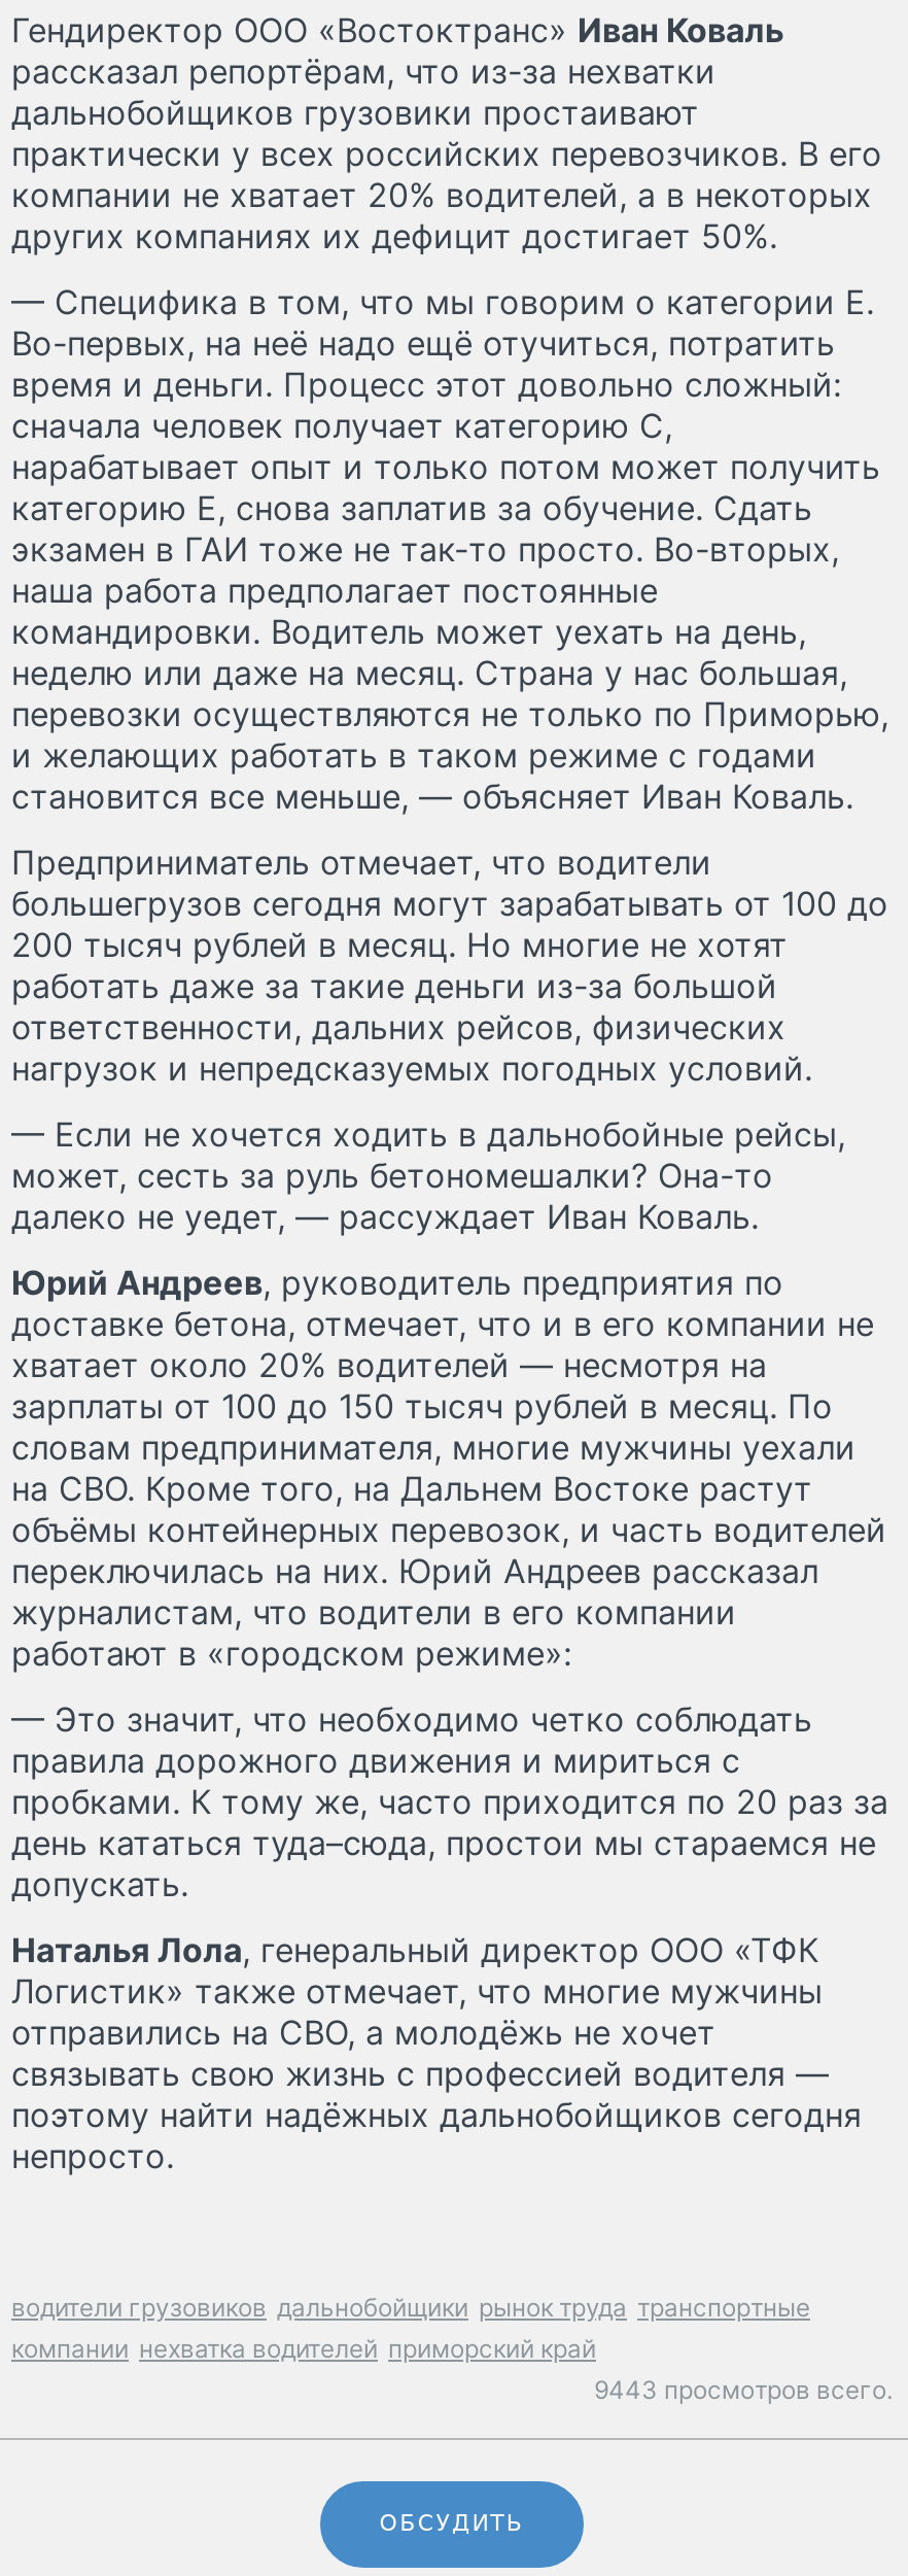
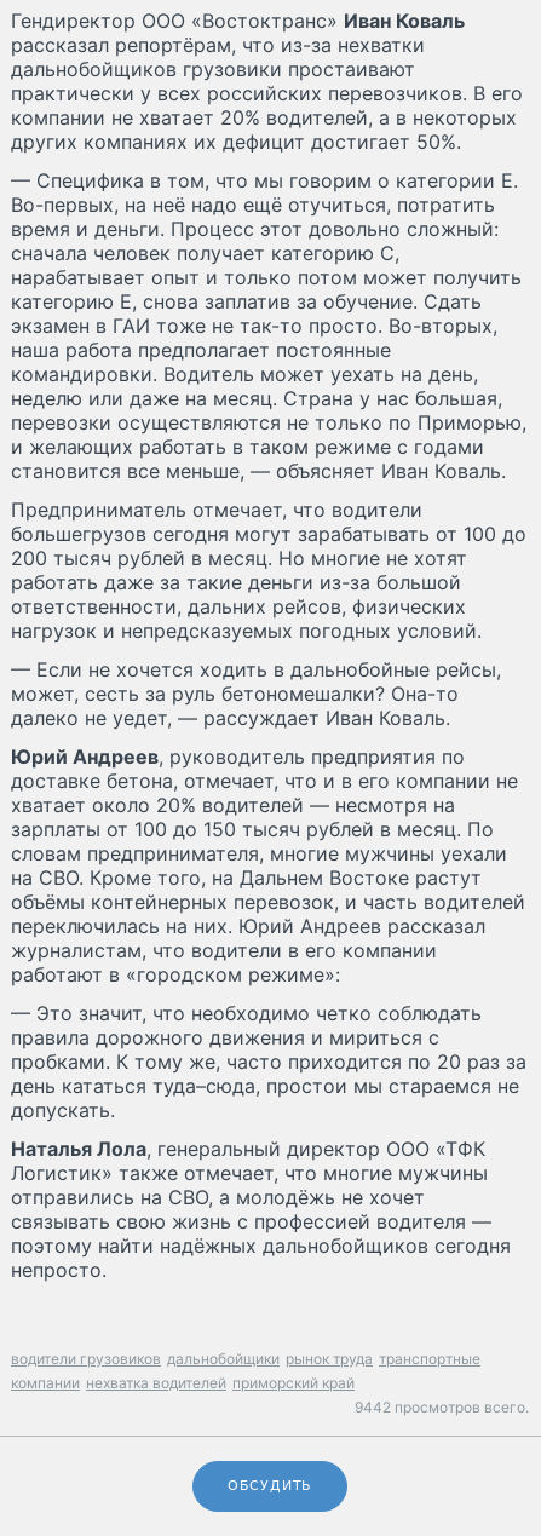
- 9443 просмотров всего.
+ 9442 просмотров всего.
